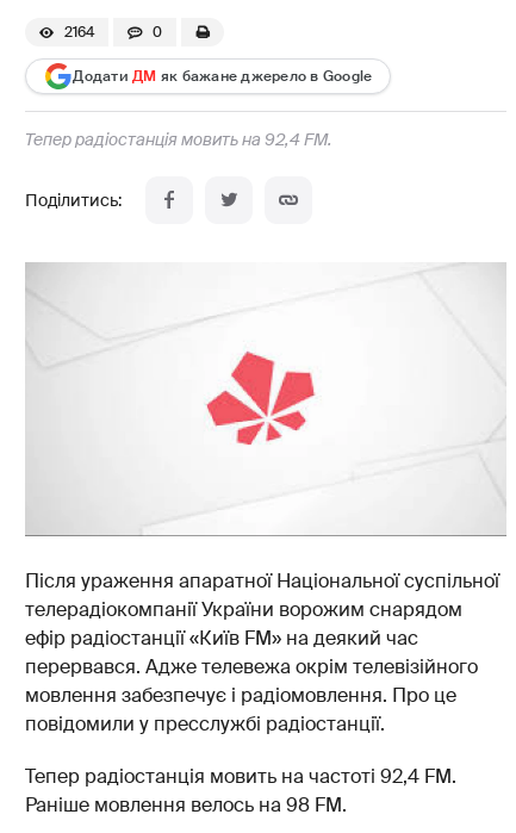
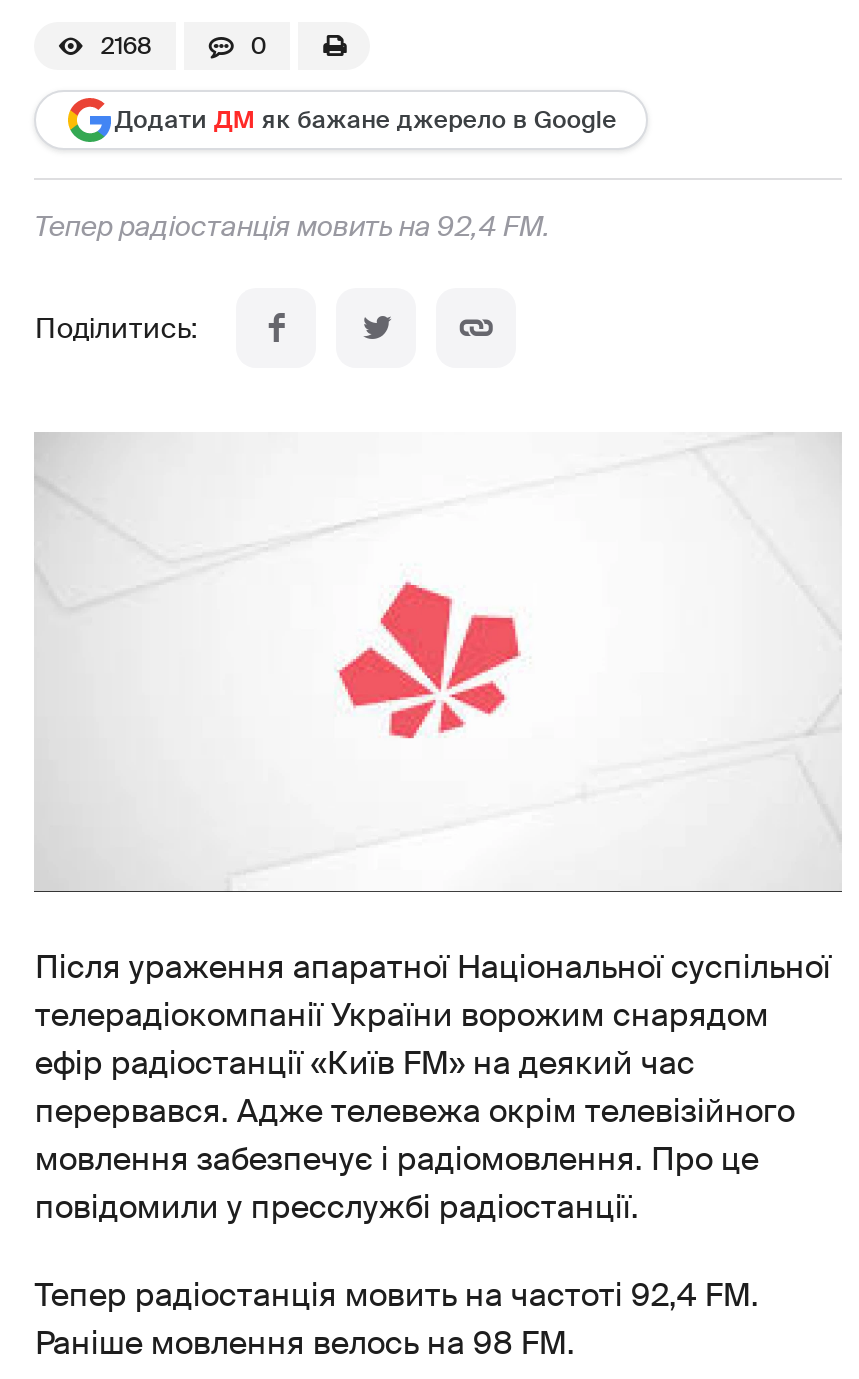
- 2164
+ 2168
